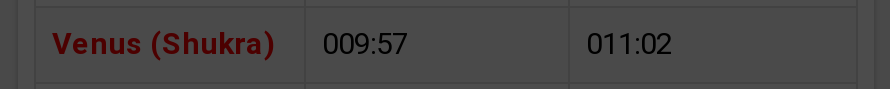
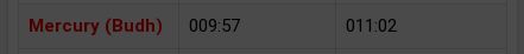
- Venus (Shukra)
+ Mercury (Budh)
